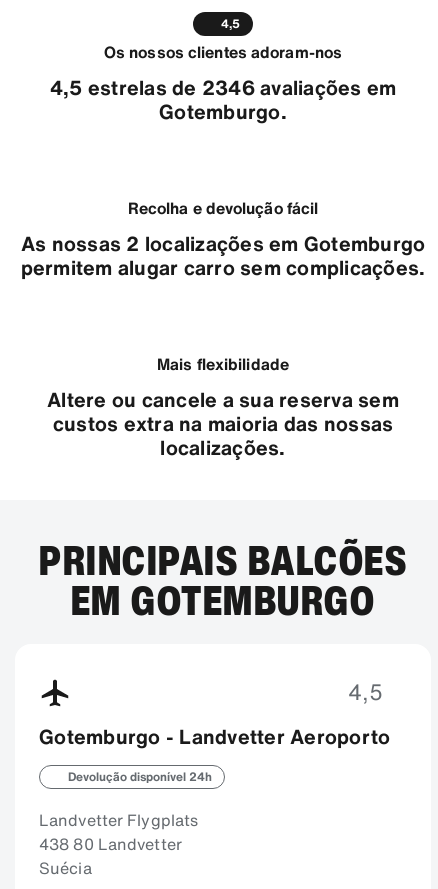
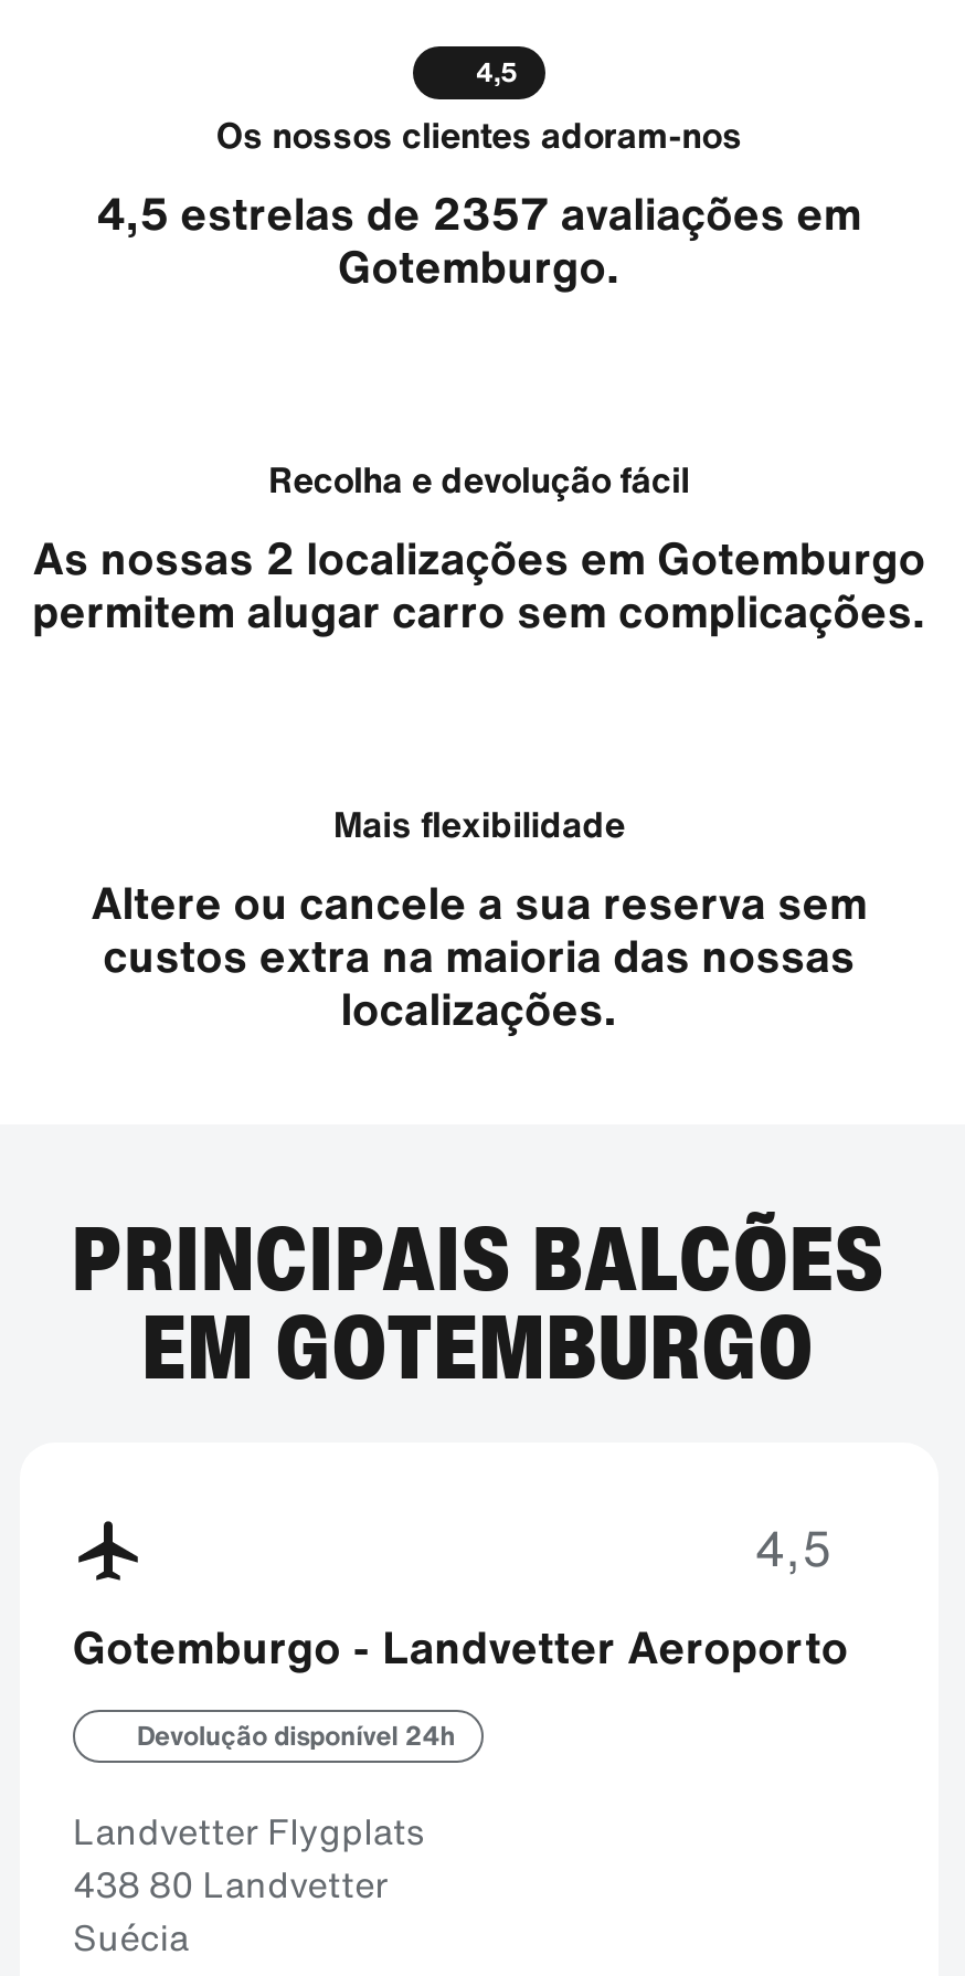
- 4,5 estrelas de 2346 avaliações em
+ 4,5 estrelas de 2357 avaliações em
